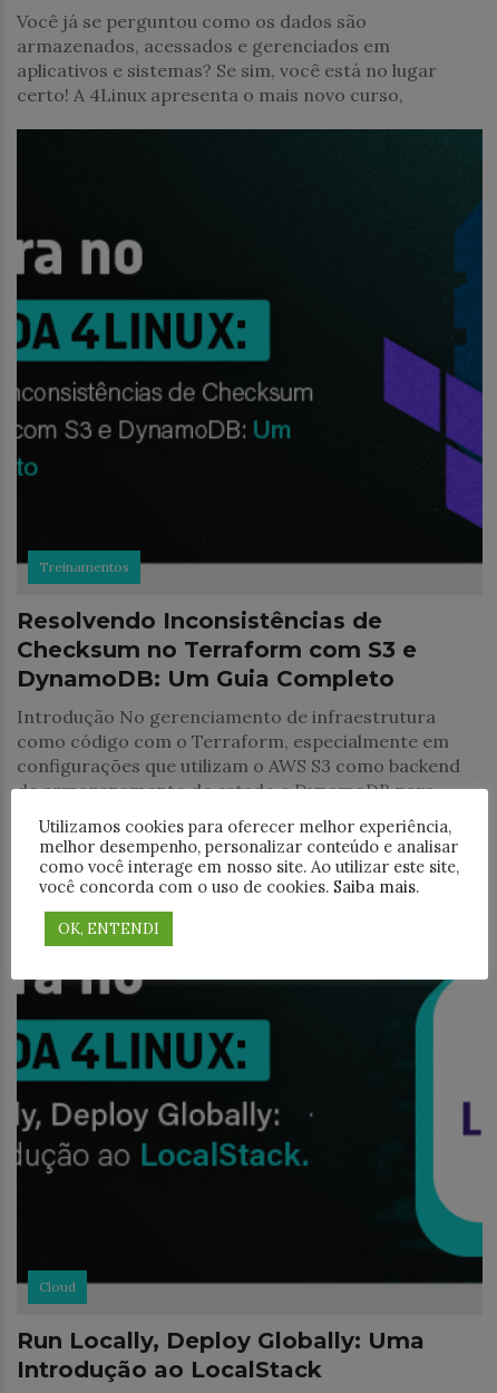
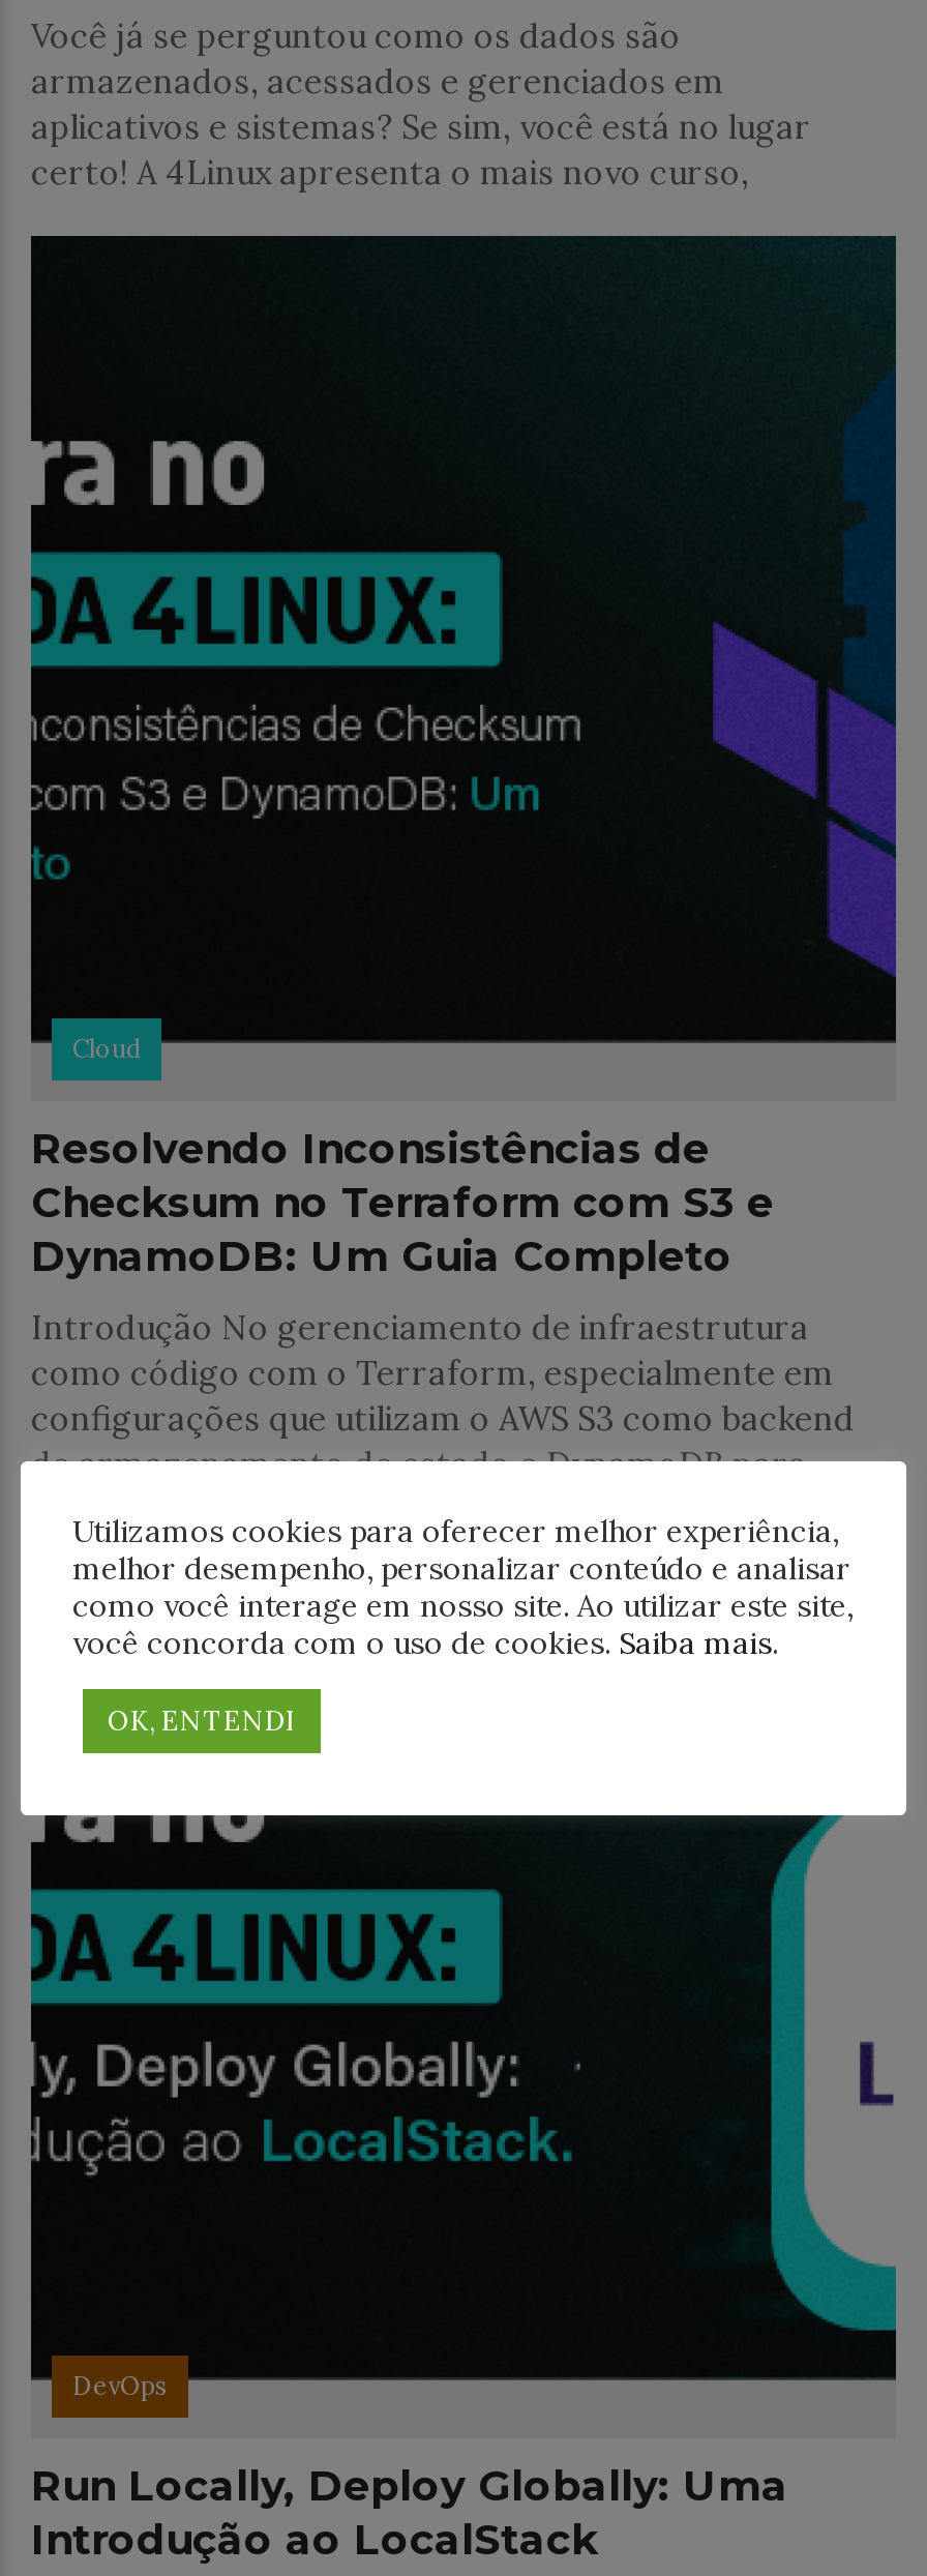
- Treinamentos

+ DevOps

moved up: Cloud
